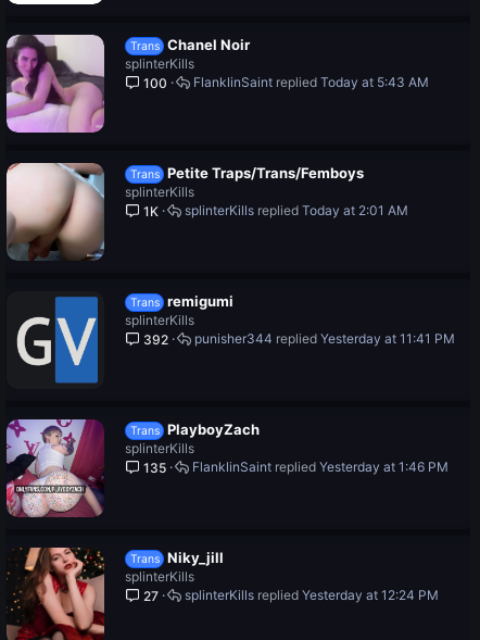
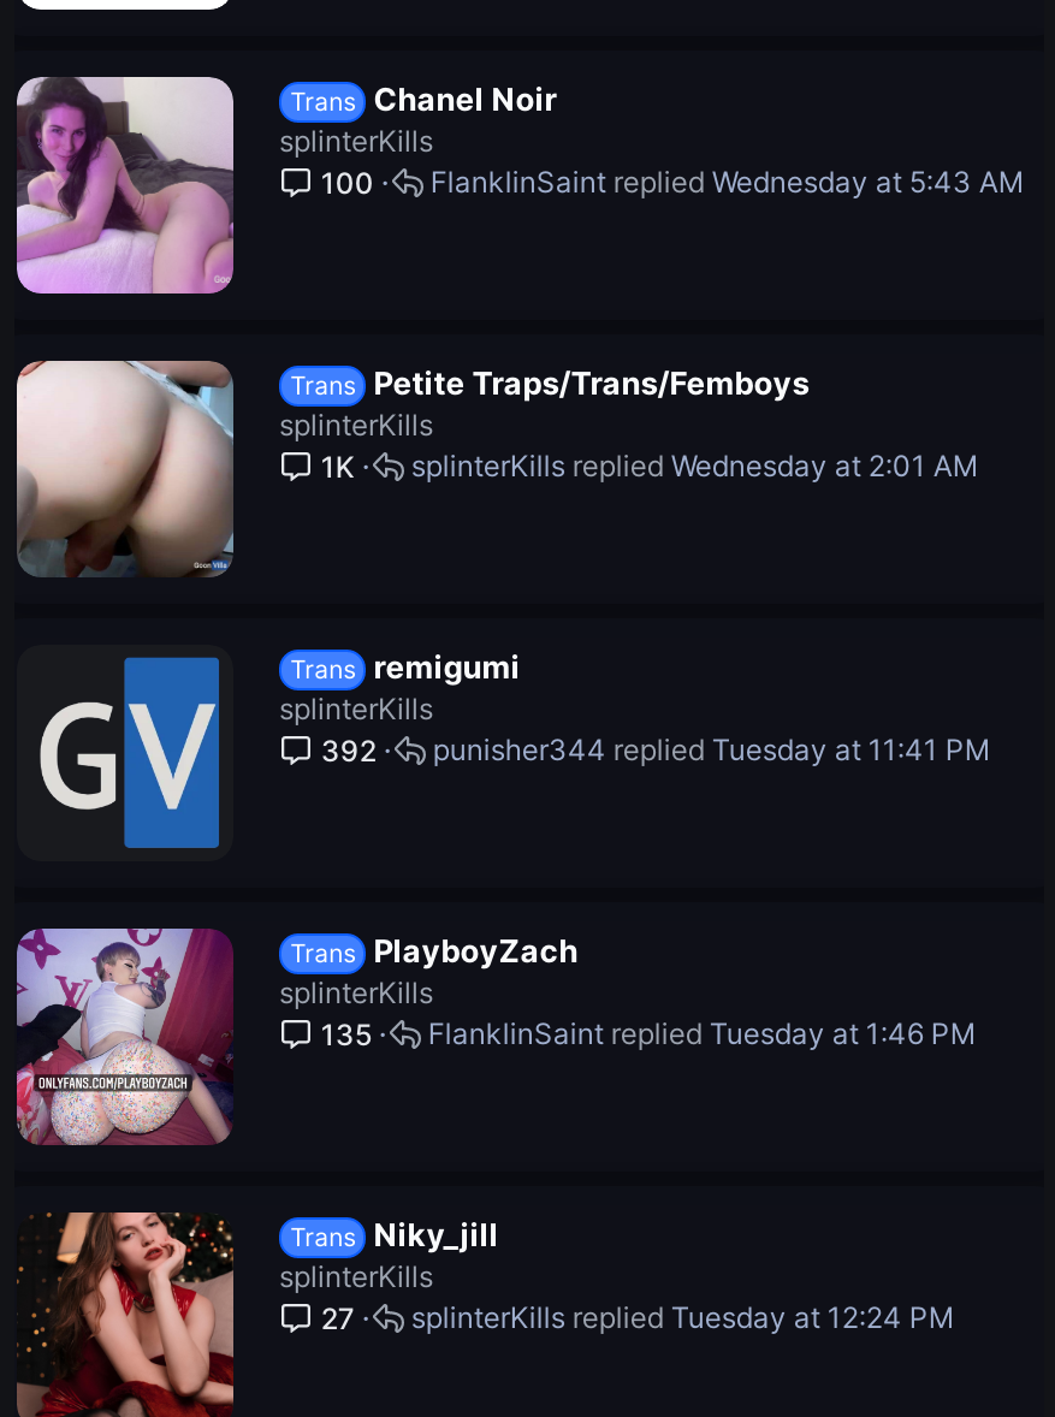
- Today at 5:43 AM
+ Wednesday at 5:43 AM

- Today at 2:01 AM
+ Wednesday at 2:01 AM

- Yesterday at 11:41 PM
+ Tuesday at 11:41 PM

- Yesterday at 1:46 PM
+ Tuesday at 1:46 PM

- Yesterday at 12:24 PM
+ Tuesday at 12:24 PM
